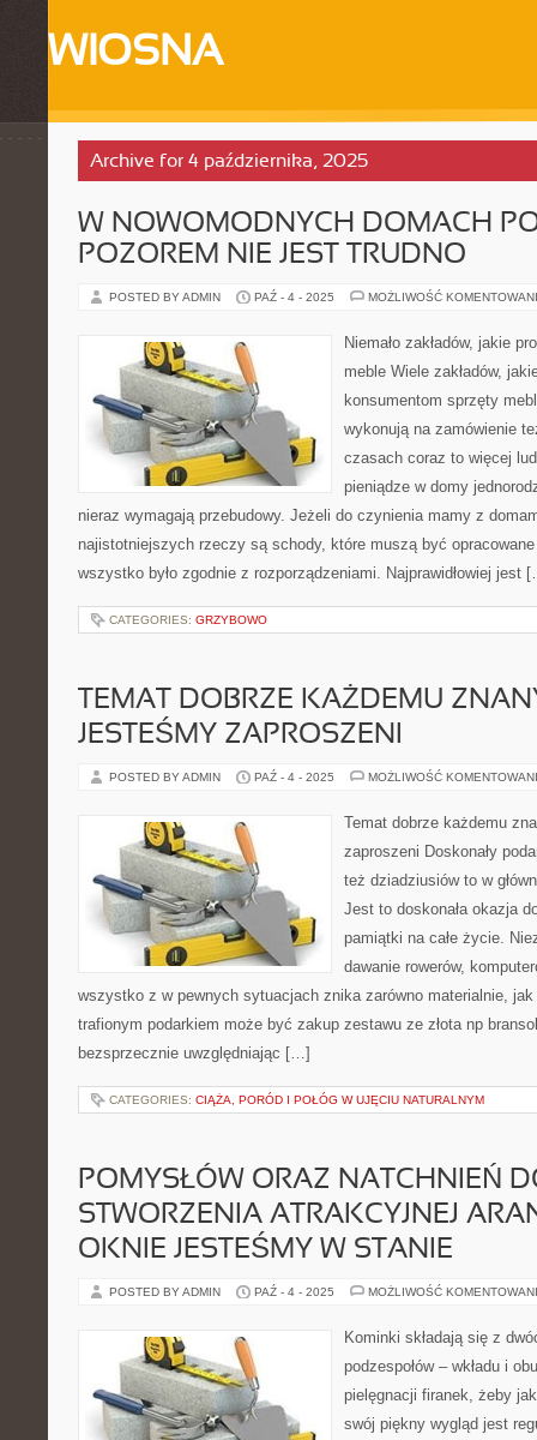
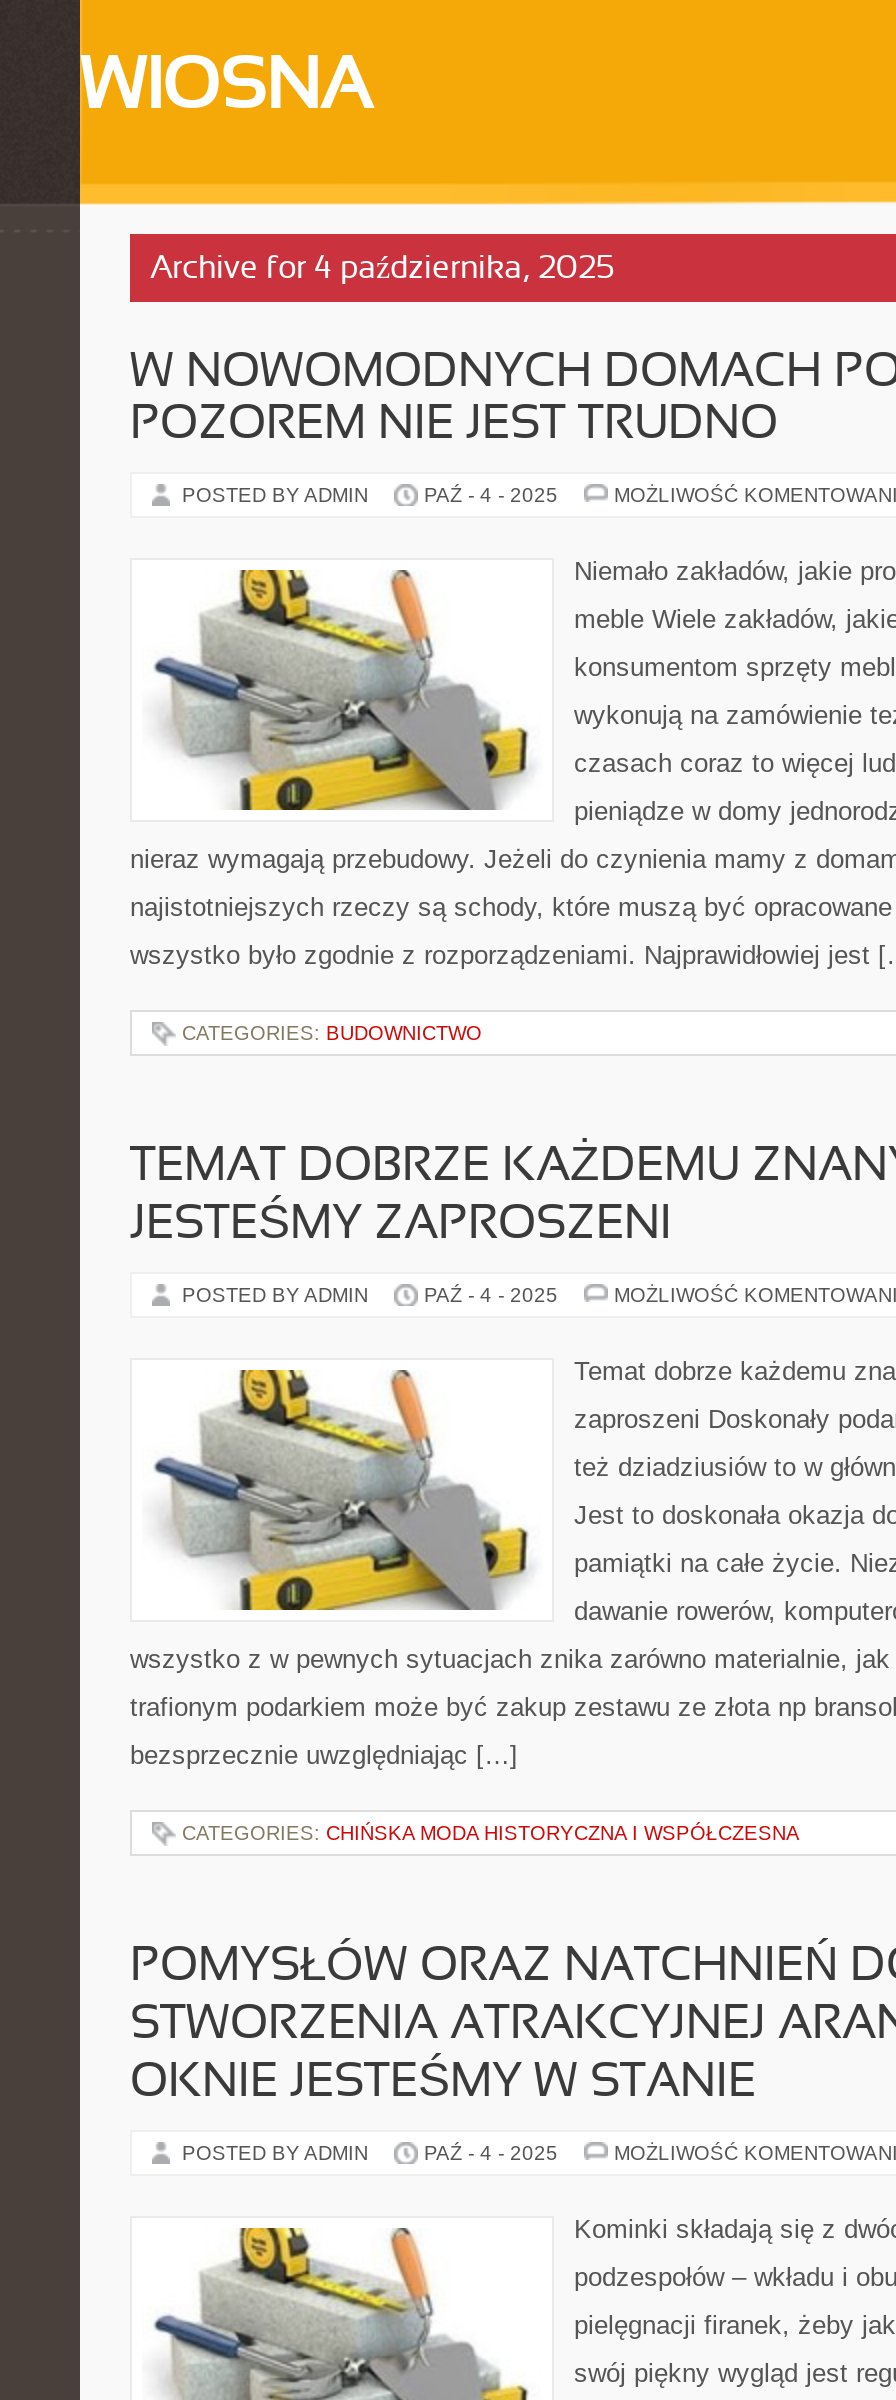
- CATEGORIES: GRZYBOWO
+ CATEGORIES: BUDOWNICTWO

- CATEGORIES: CIĄŻA, PORÓD I POŁÓG W UJĘCIU NATURALNYM
+ CATEGORIES: CHIŃSKA MODA HISTORYCZNA I WSPÓŁCZESNA
